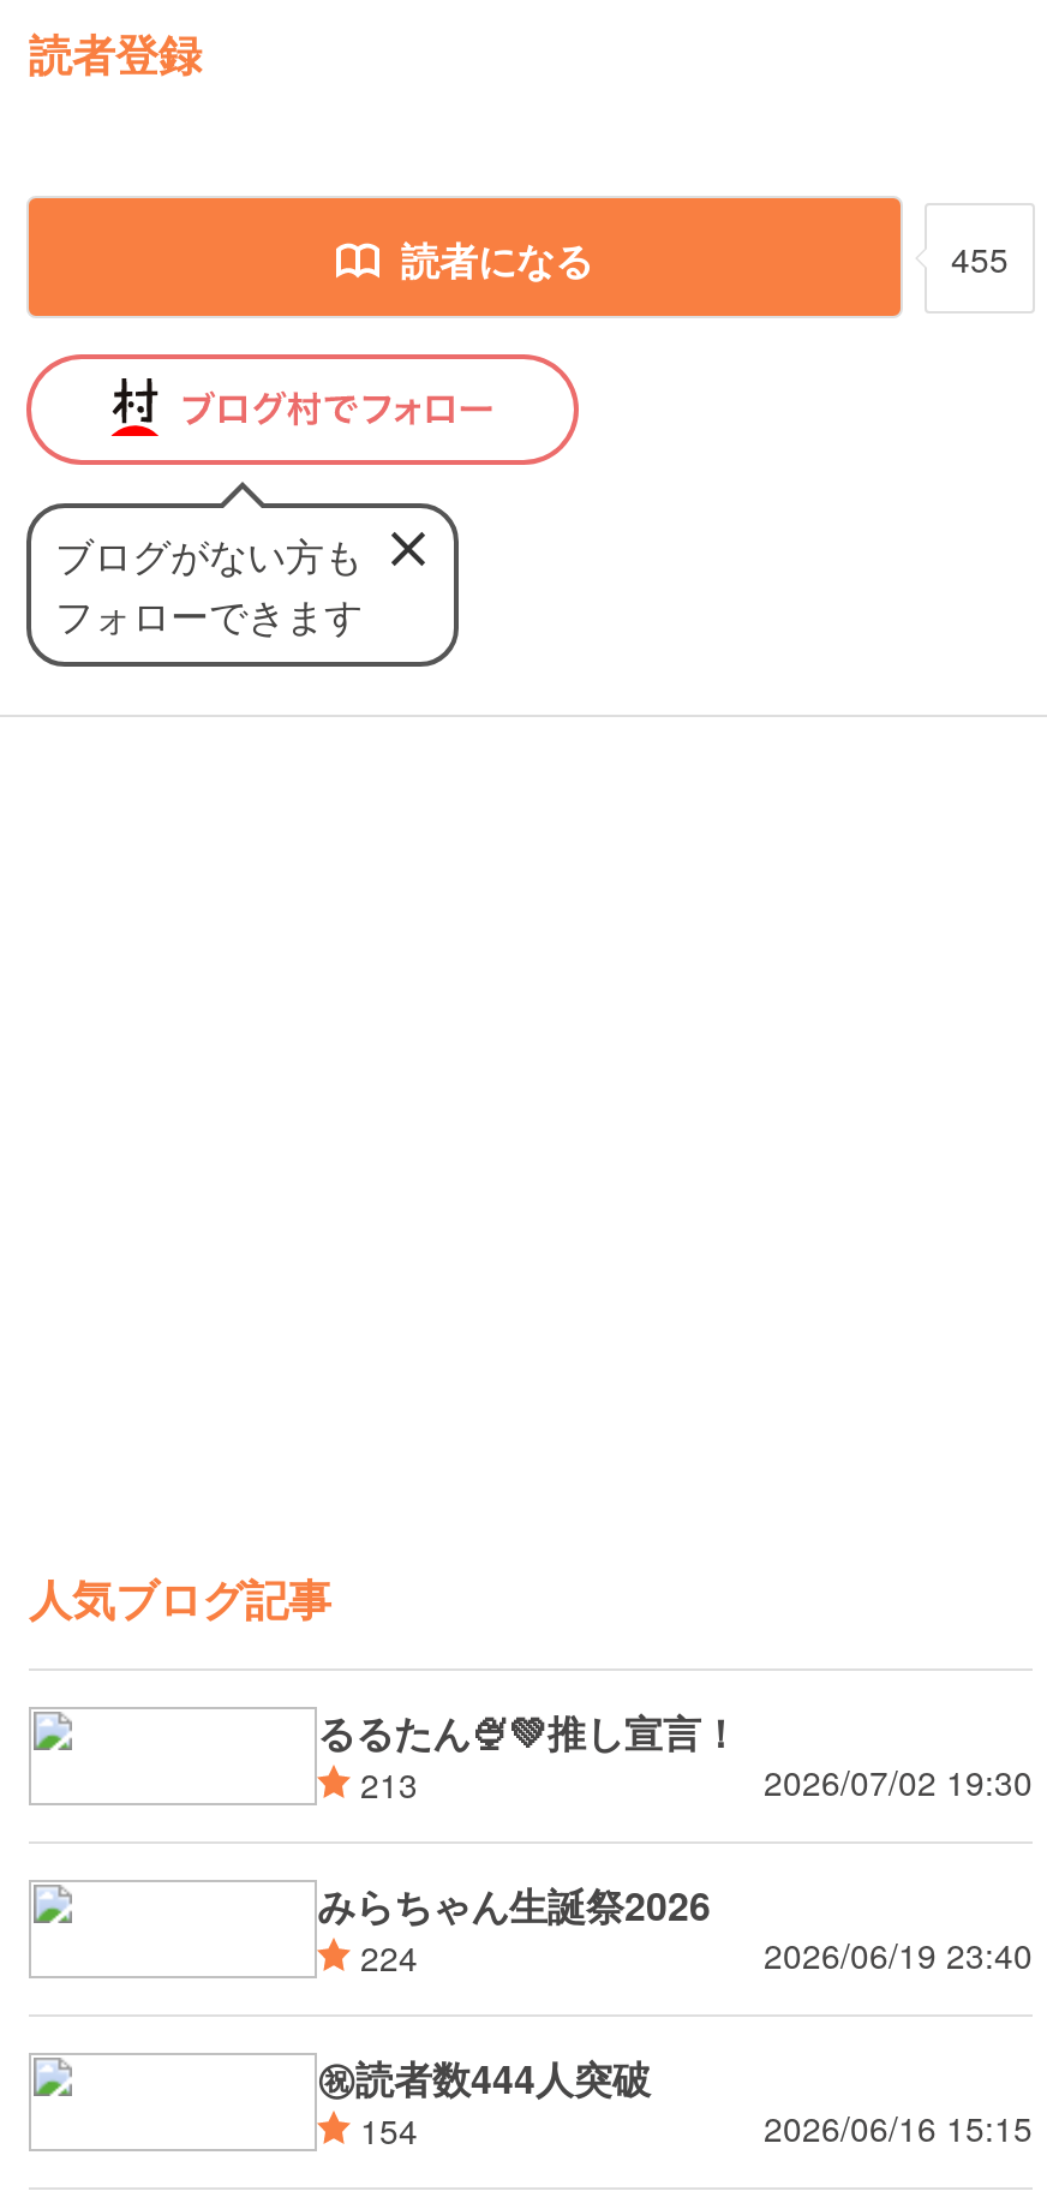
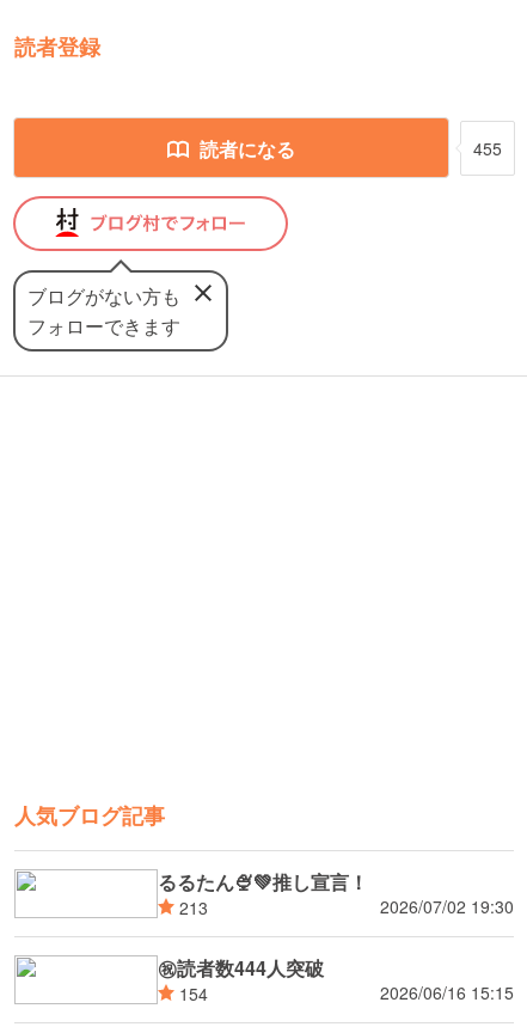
- みらちゃん生誕祭2026
- 224
- 2026/06/19 23:40
